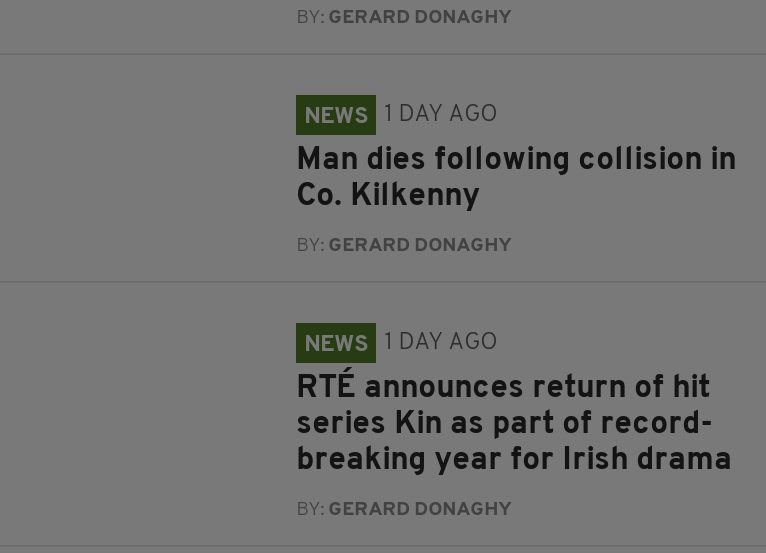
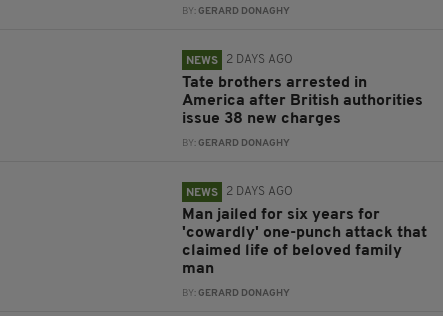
- NEWS 1 DAY AGO
+ NEWS 2 DAYS AGO

- Man dies following collision in
- Co. Kilkenny
+ Tate brothers arrested in
+ America after British authorities
+ issue 38 new charges

- NEWS 1 DAY AGO
+ NEWS 2 DAYS AGO

- RTÉ announces return of hit
- series Kin as part of record-
- breaking year for Irish drama
+ Man jailed for six years for
+ 'cowardly' one-punch attack that
+ claimed life of beloved family
+ man
